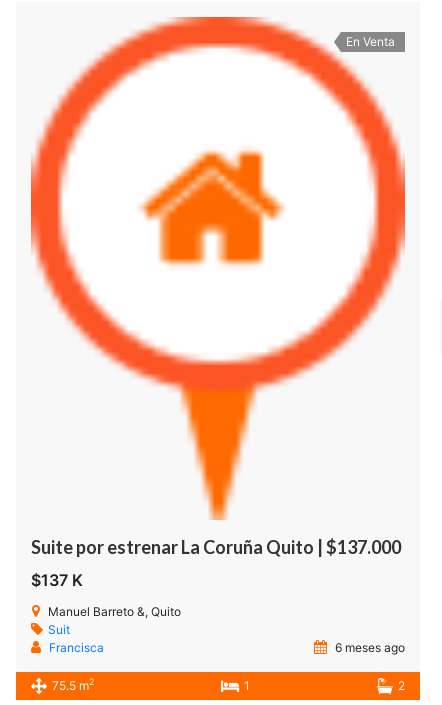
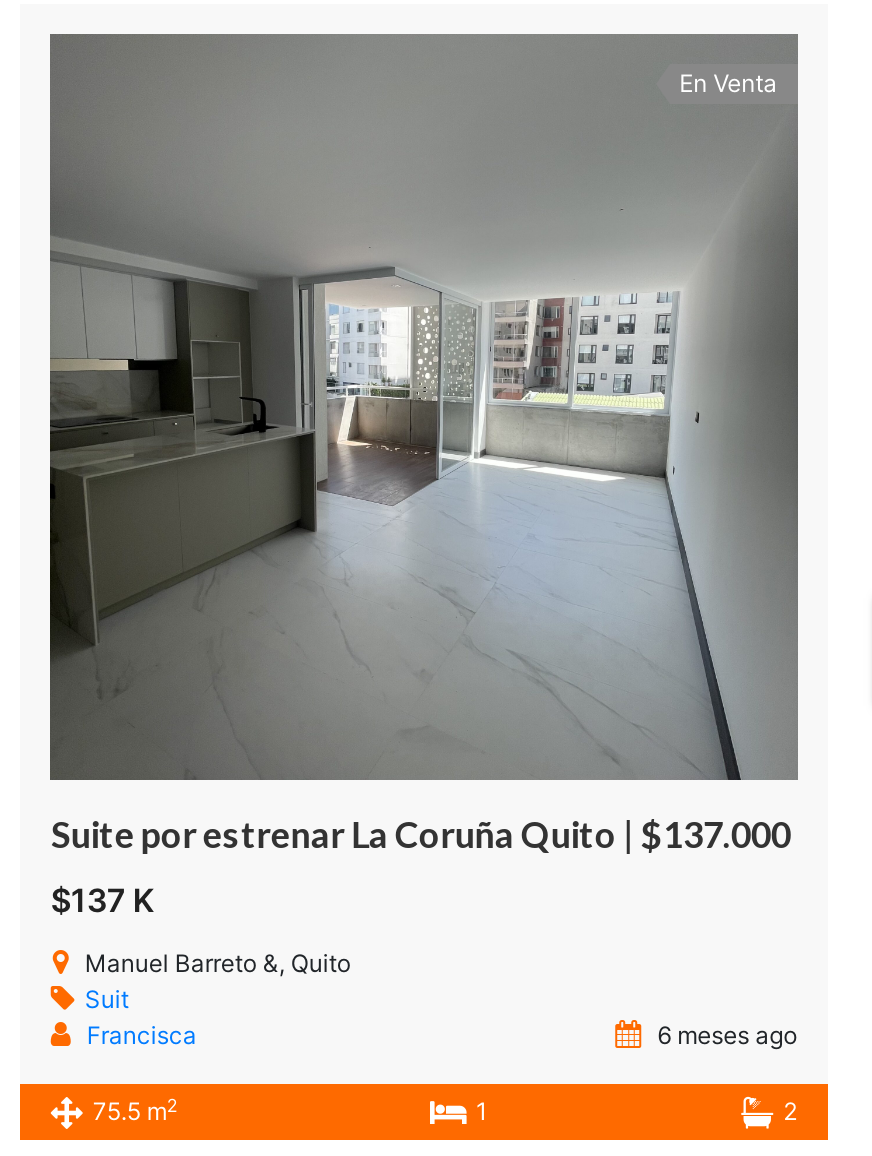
- [image]
+ [image]
